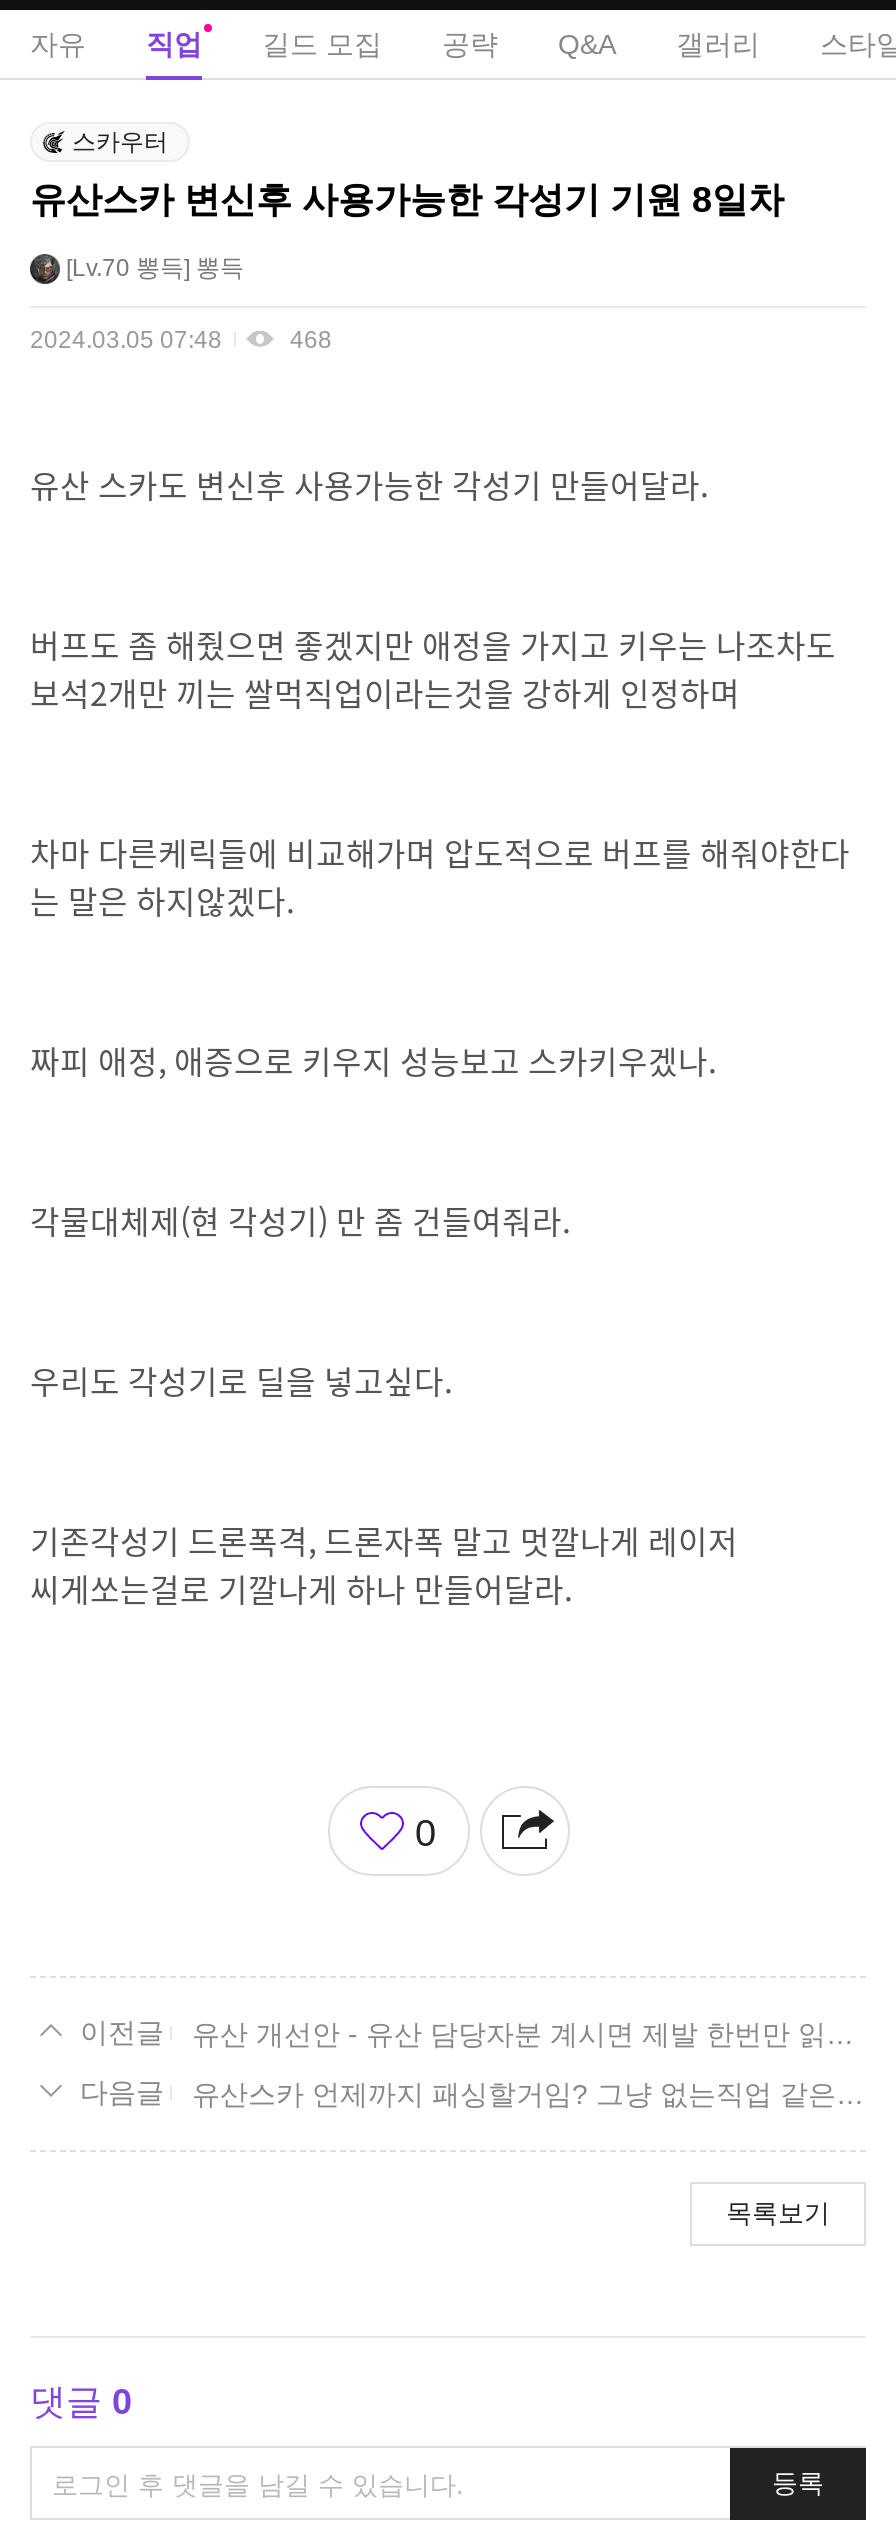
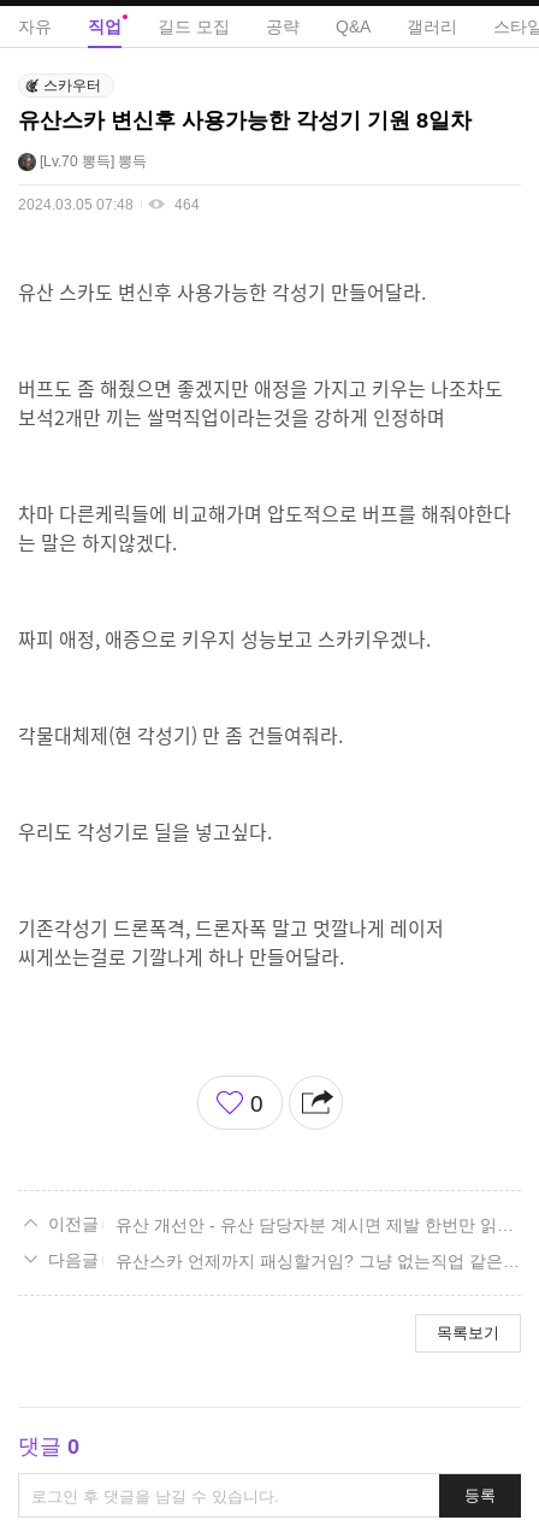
- 468
+ 464
